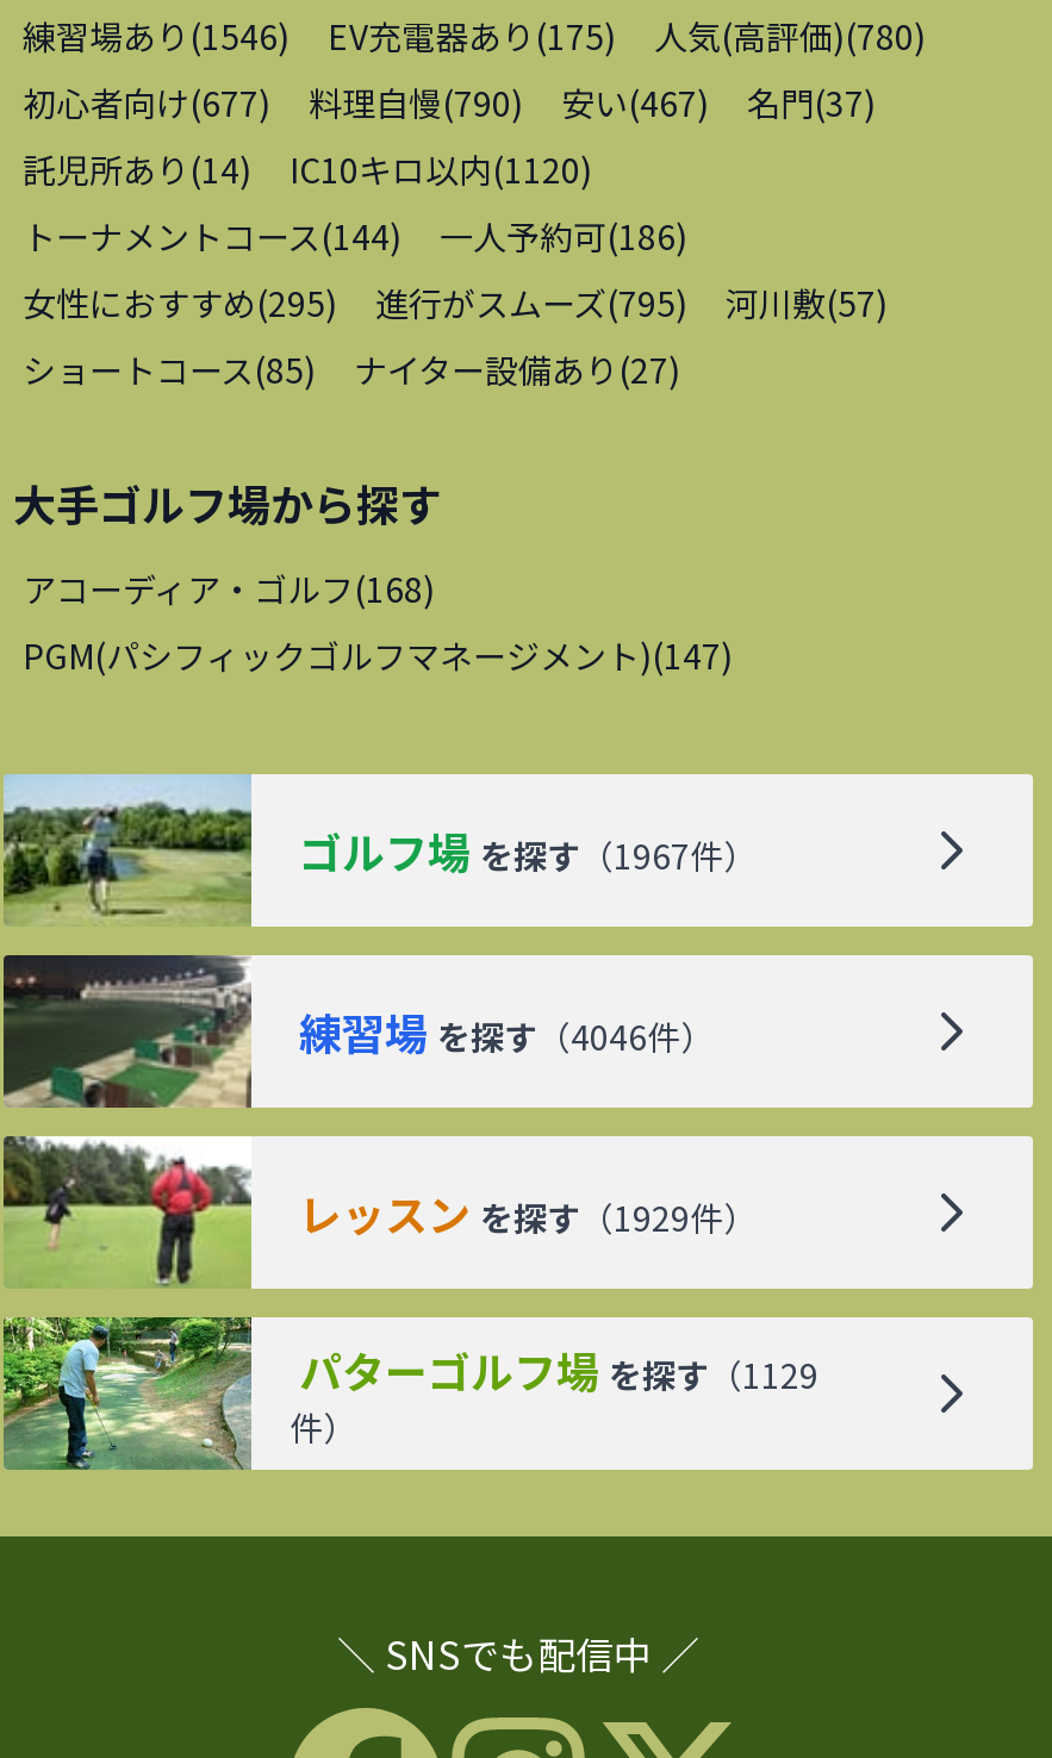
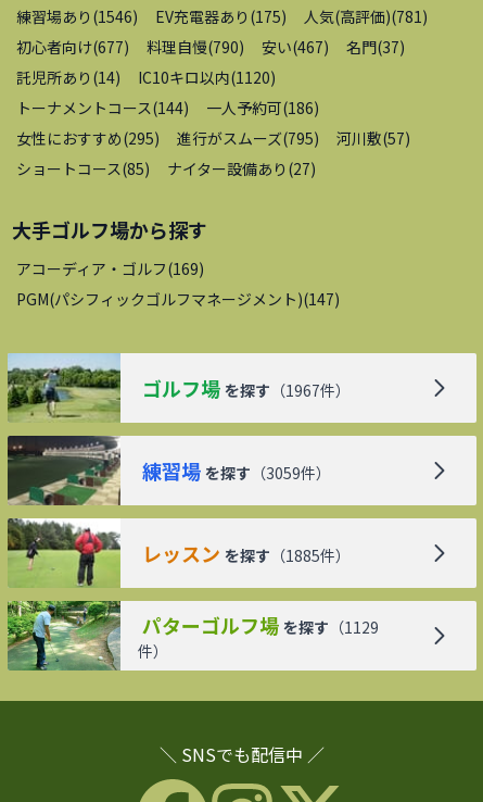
- 練習場あり(1546) EV充電器あり(175) 人気(高評価)(780)
+ 練習場あり(1546) EV充電器あり(175) 人気(高評価)(781)

- アコーディア・ゴルフ(168)
+ アコーディア・ゴルフ(169)

- 練習場 を探す（4046件）
+ 練習場 を探す（3059件）

- レッスン を探す（1929件）
+ レッスン を探す（1885件）
